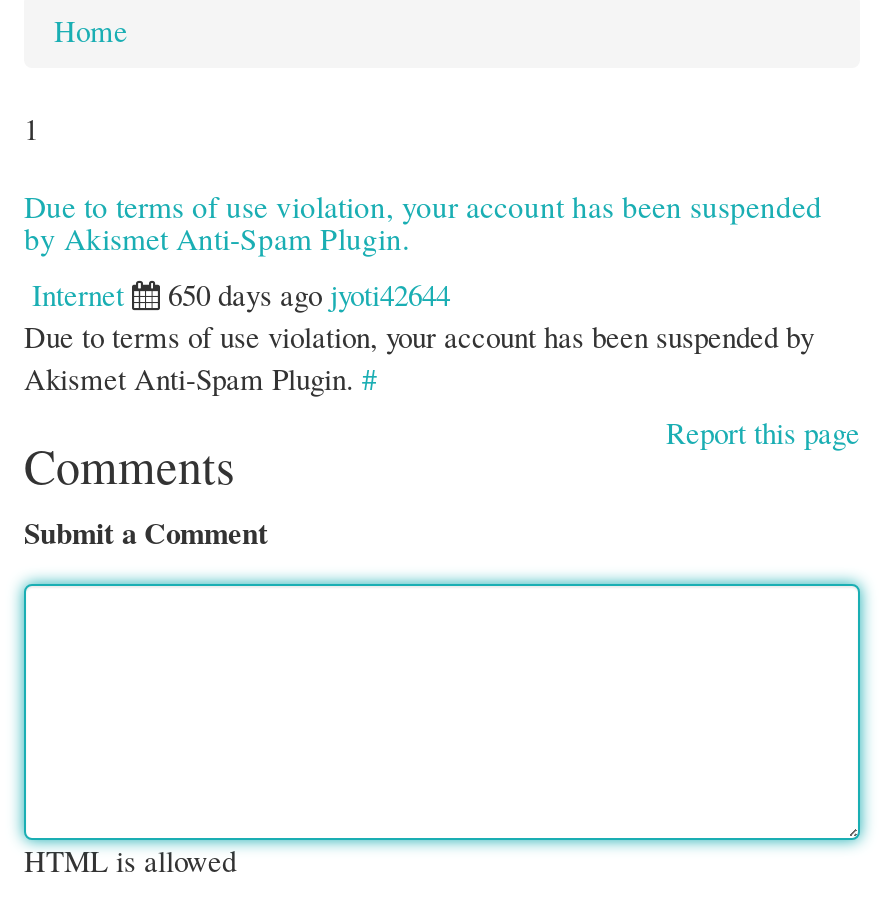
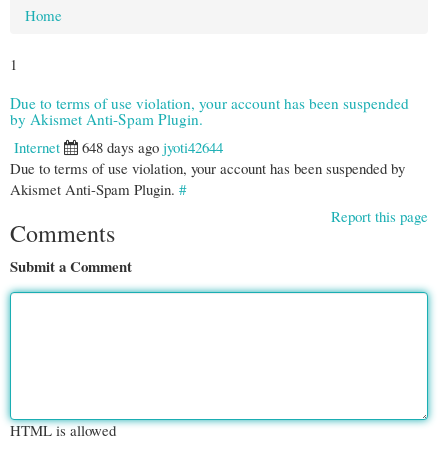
- 650 days ago jyoti42644
+ 648 days ago jyoti42644
